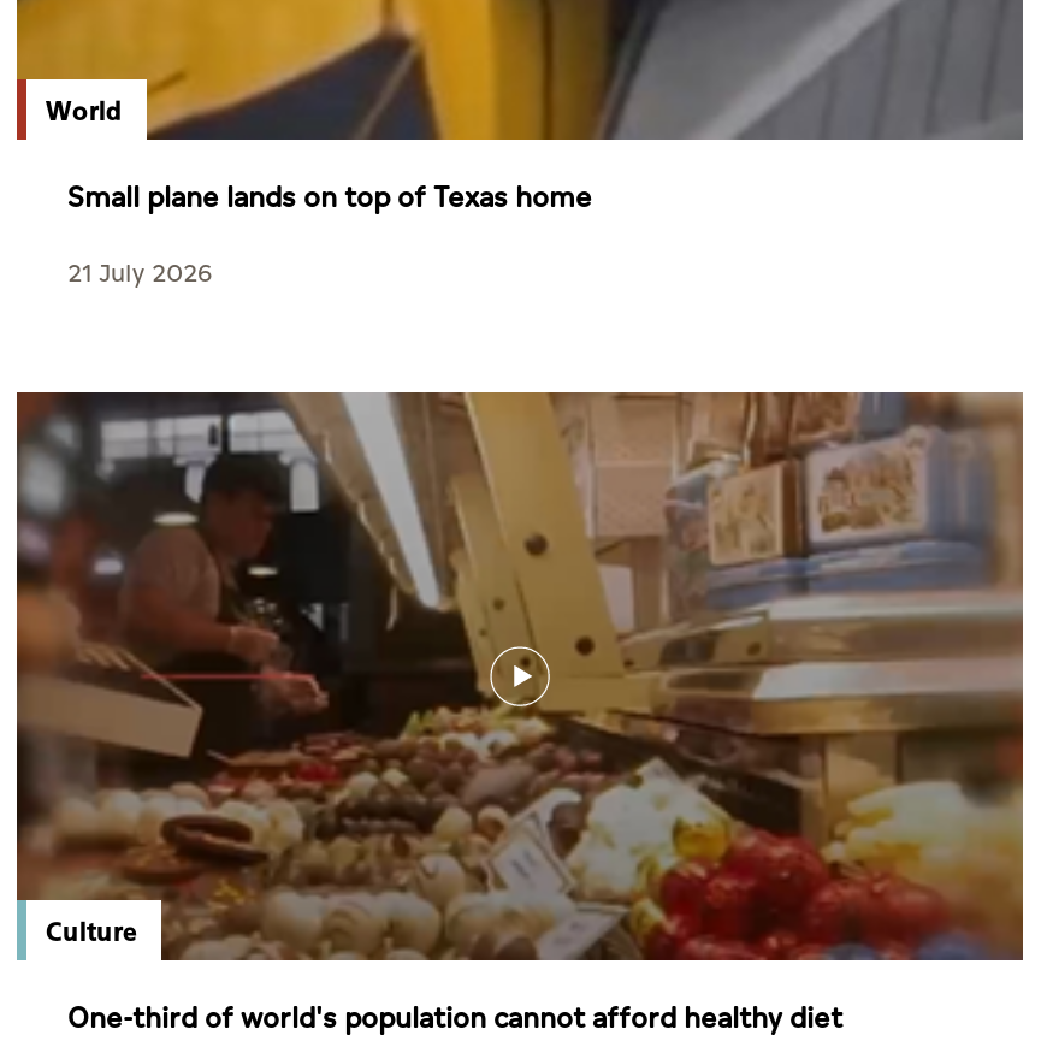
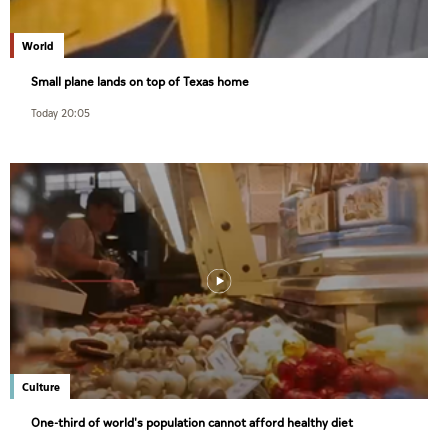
- 21 July 2026
+ Today 20:05
